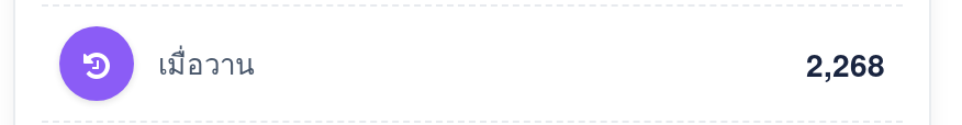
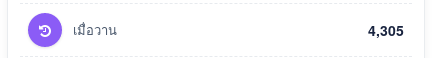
- 2,268
+ 4,305
